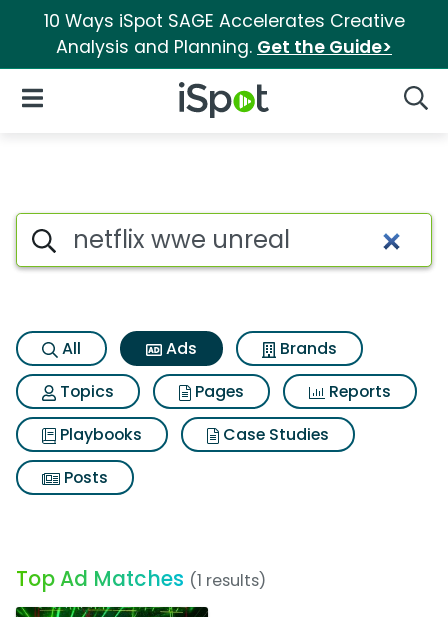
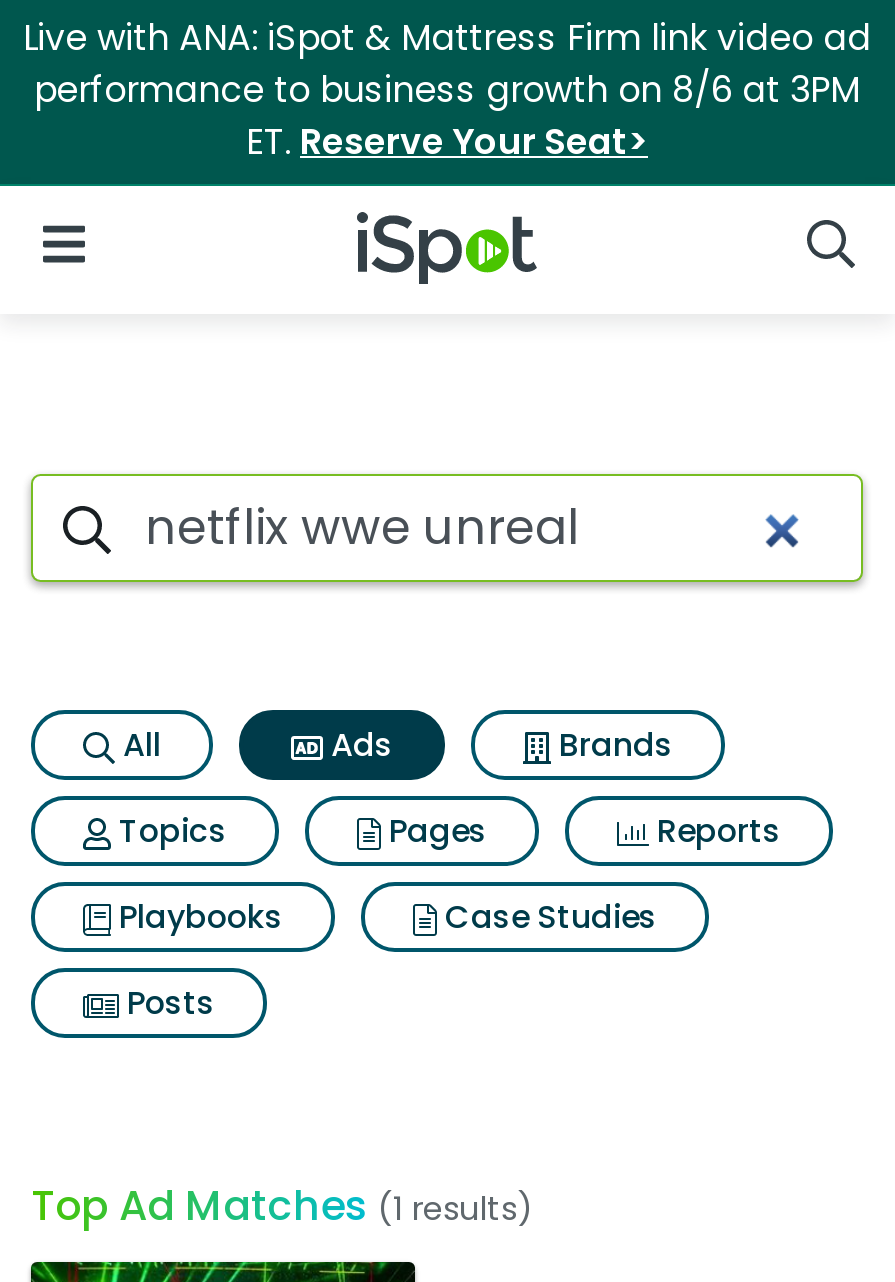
- 10 Ways iSpot SAGE Accelerates Creative
- Analysis and Planning. Get the Guide>
+ Live with ANA: iSpot & Mattress Firm link video ad
+ performance to business growth on 8/6 at 3PM
+ ET. Reserve Your Seat>
